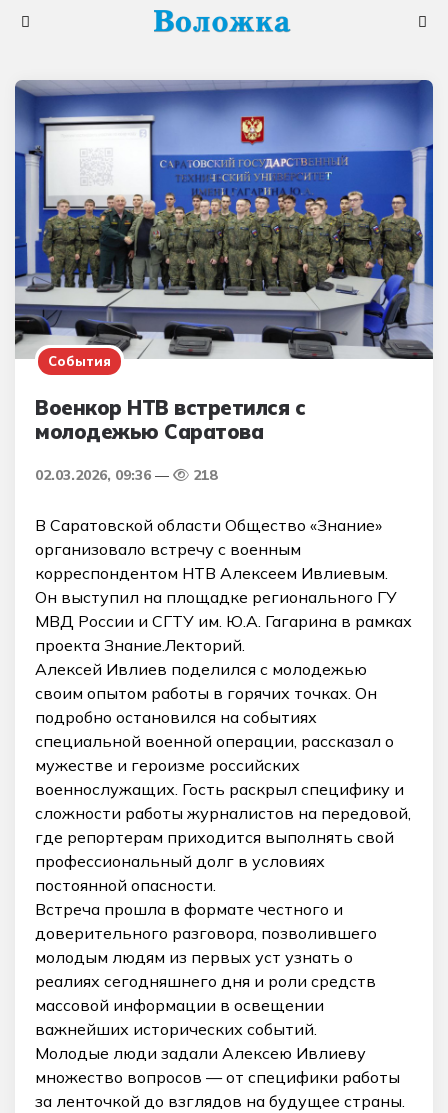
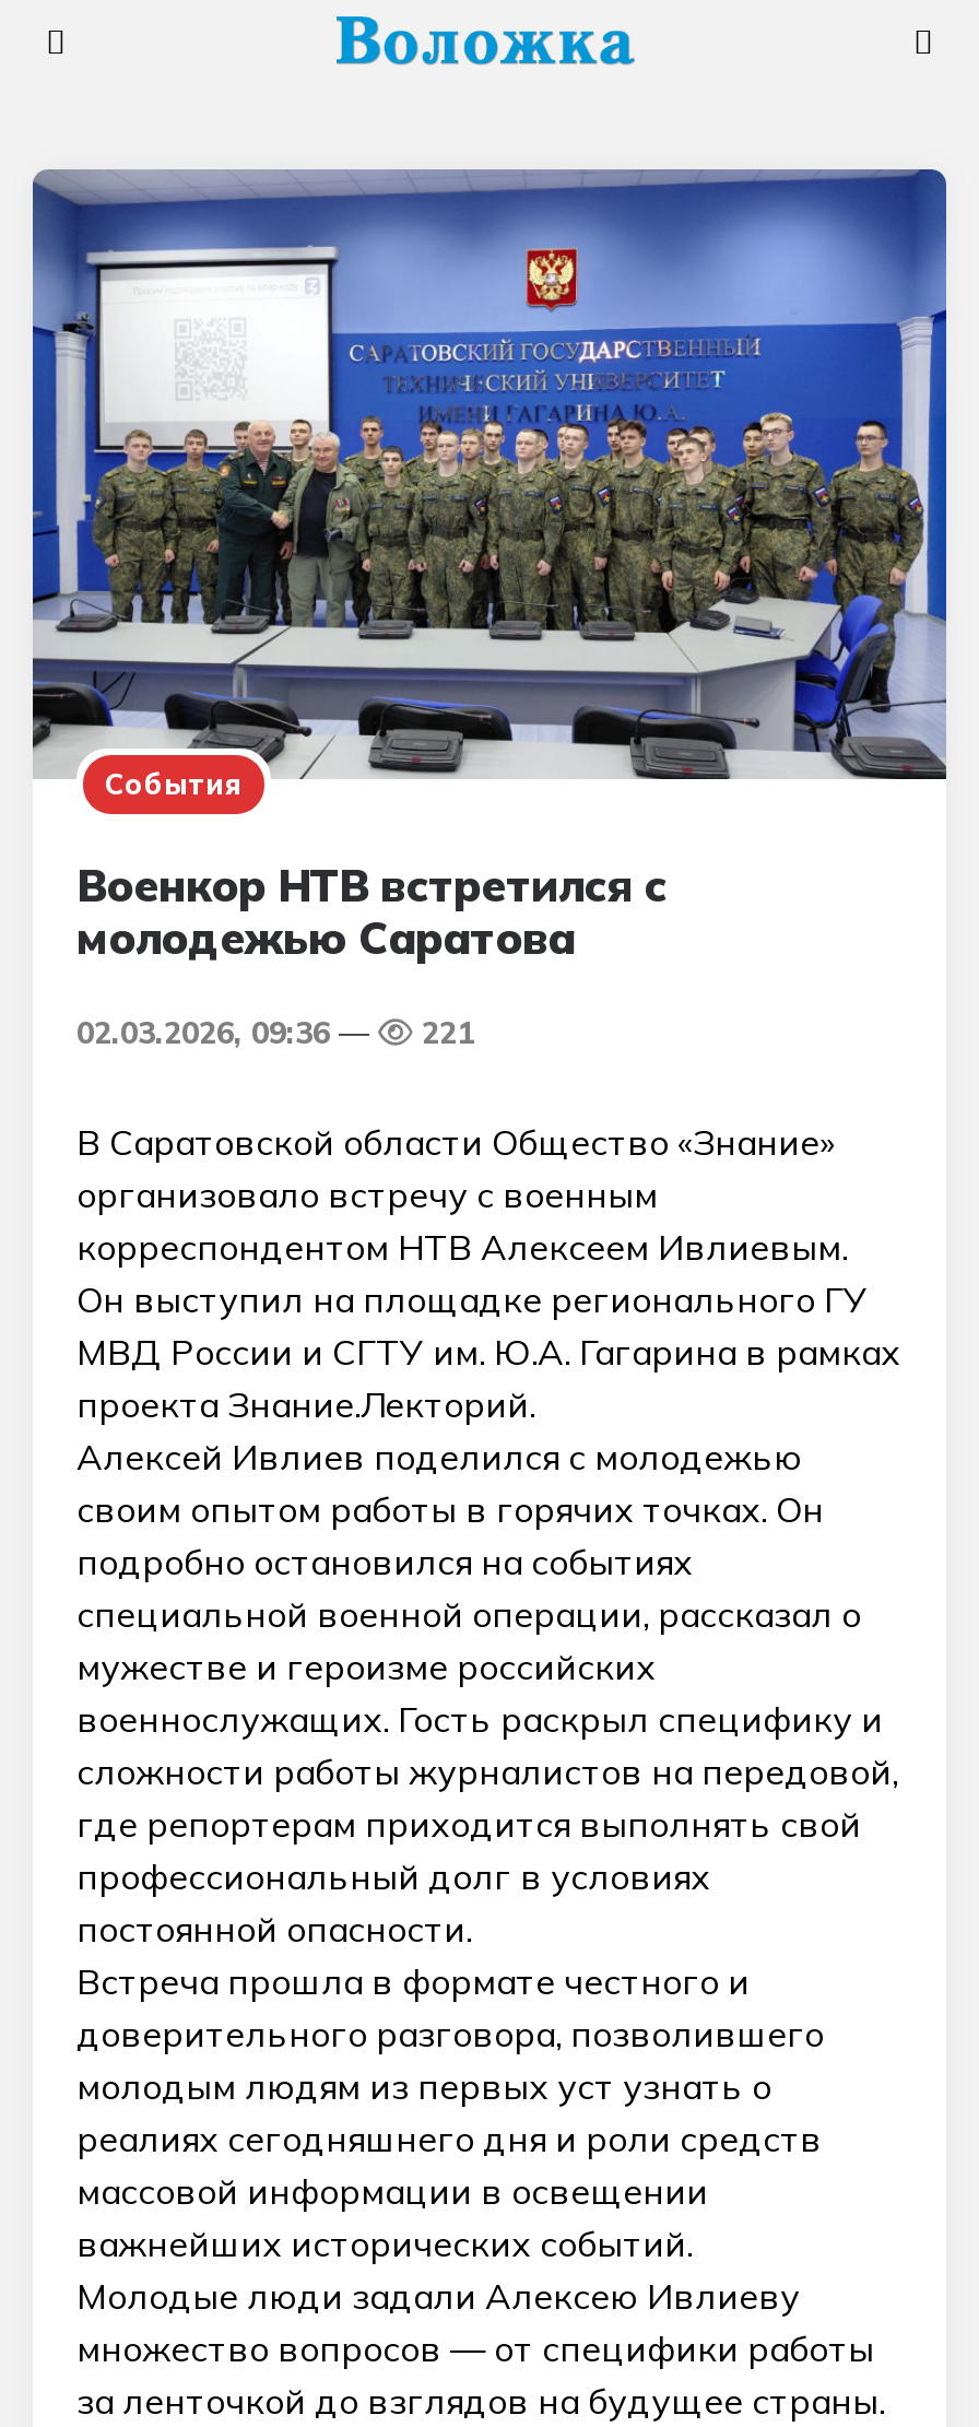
- 218
+ 221
